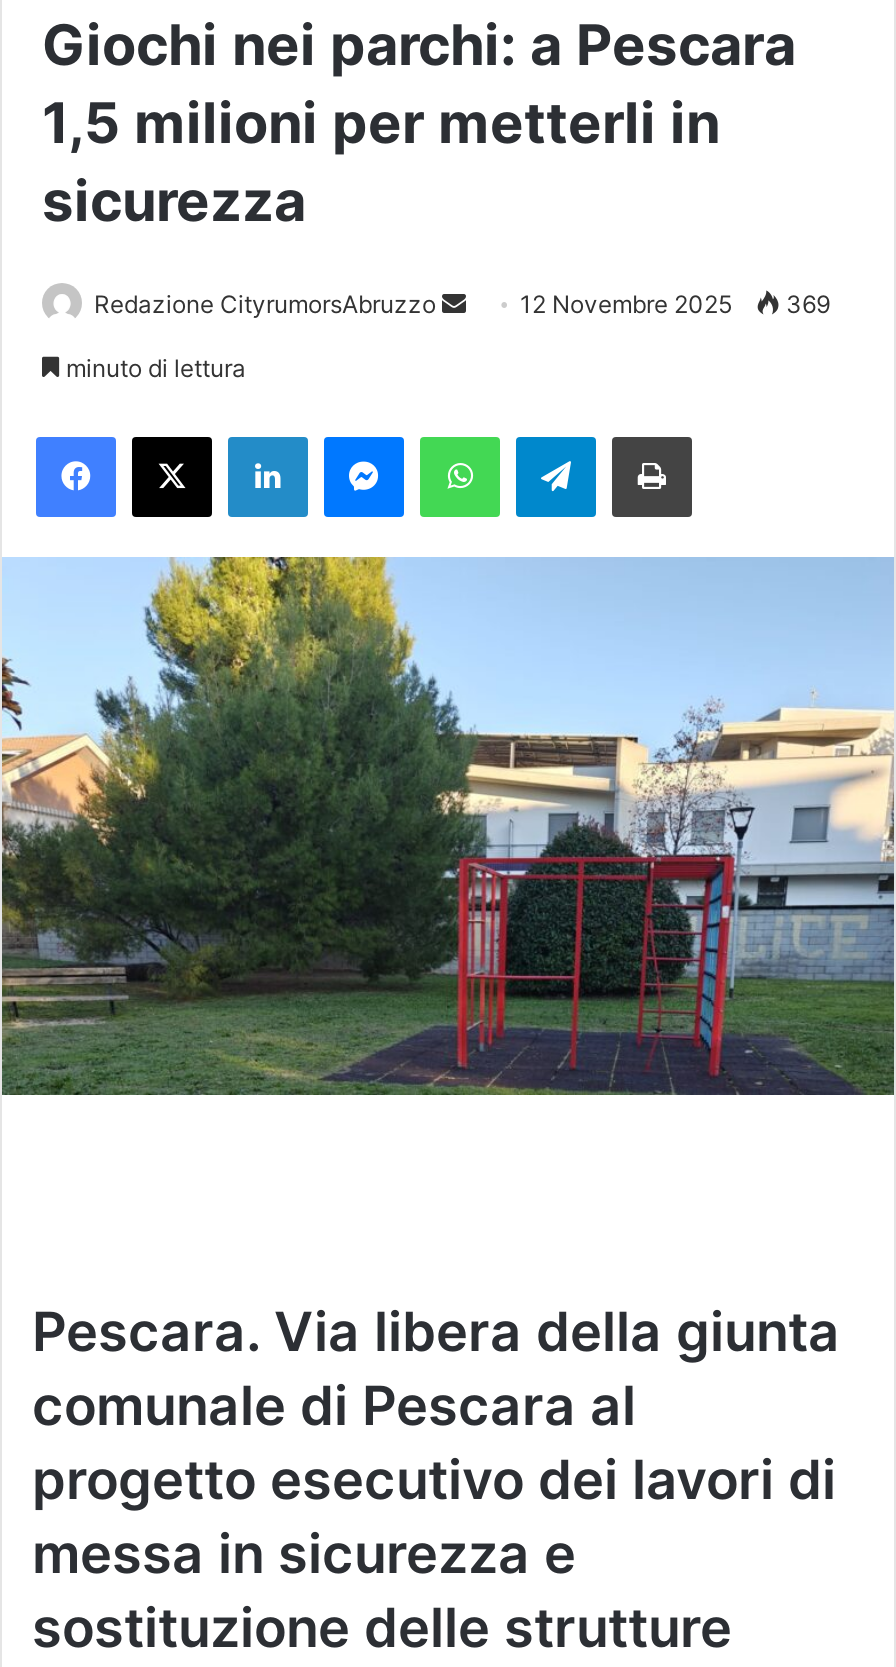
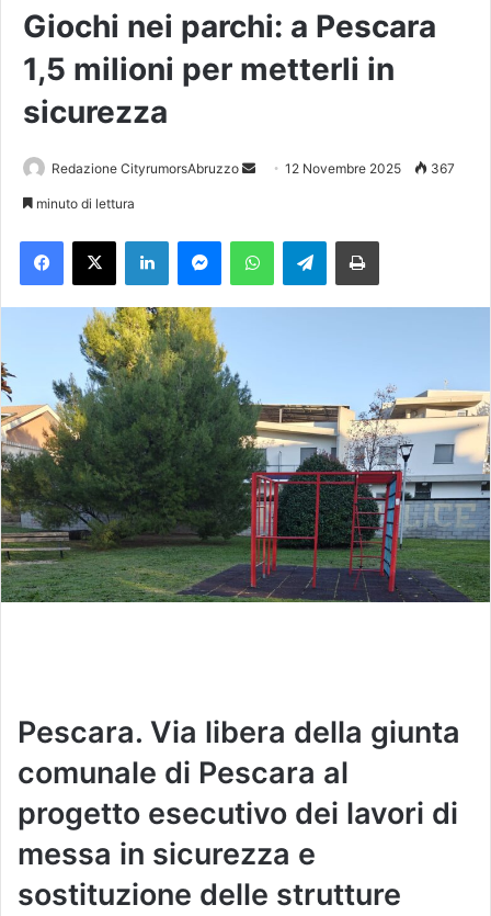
- 369
+ 367
